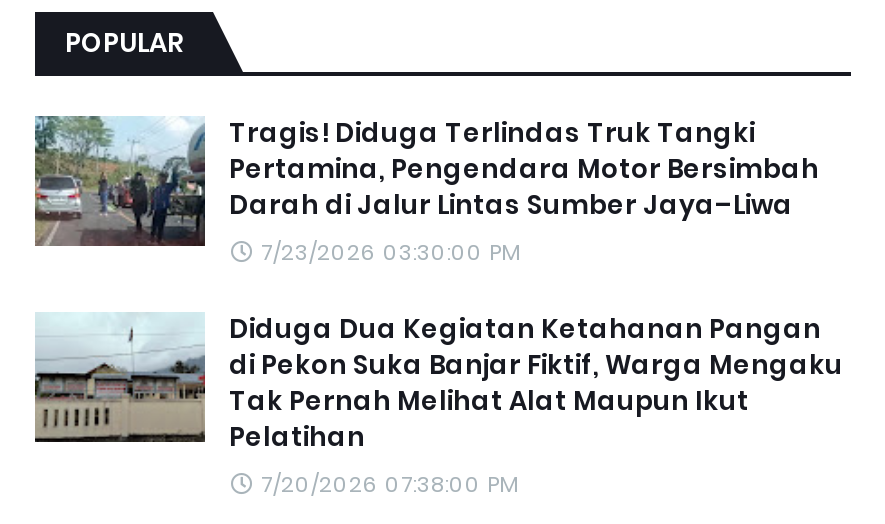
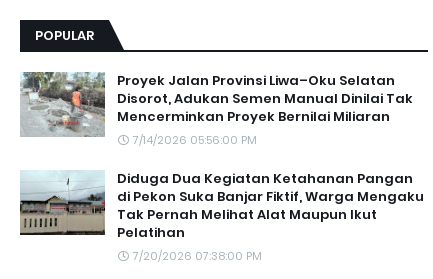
- [image]
- Tragis! Diduga Terlindas Truk Tangki
- Pertamina, Pengendara Motor Bersimbah
- Darah di Jalur Lintas Sumber Jaya–Liwa
- 7/23/2026 03:30:00 PM
+ [image]
+ Proyek Jalan Provinsi Liwa–Oku Selatan
+ Disorot, Adukan Semen Manual Dinilai Tak
+ Mencerminkan Proyek Bernilai Miliaran
+ 7/14/2026 05:56:00 PM
